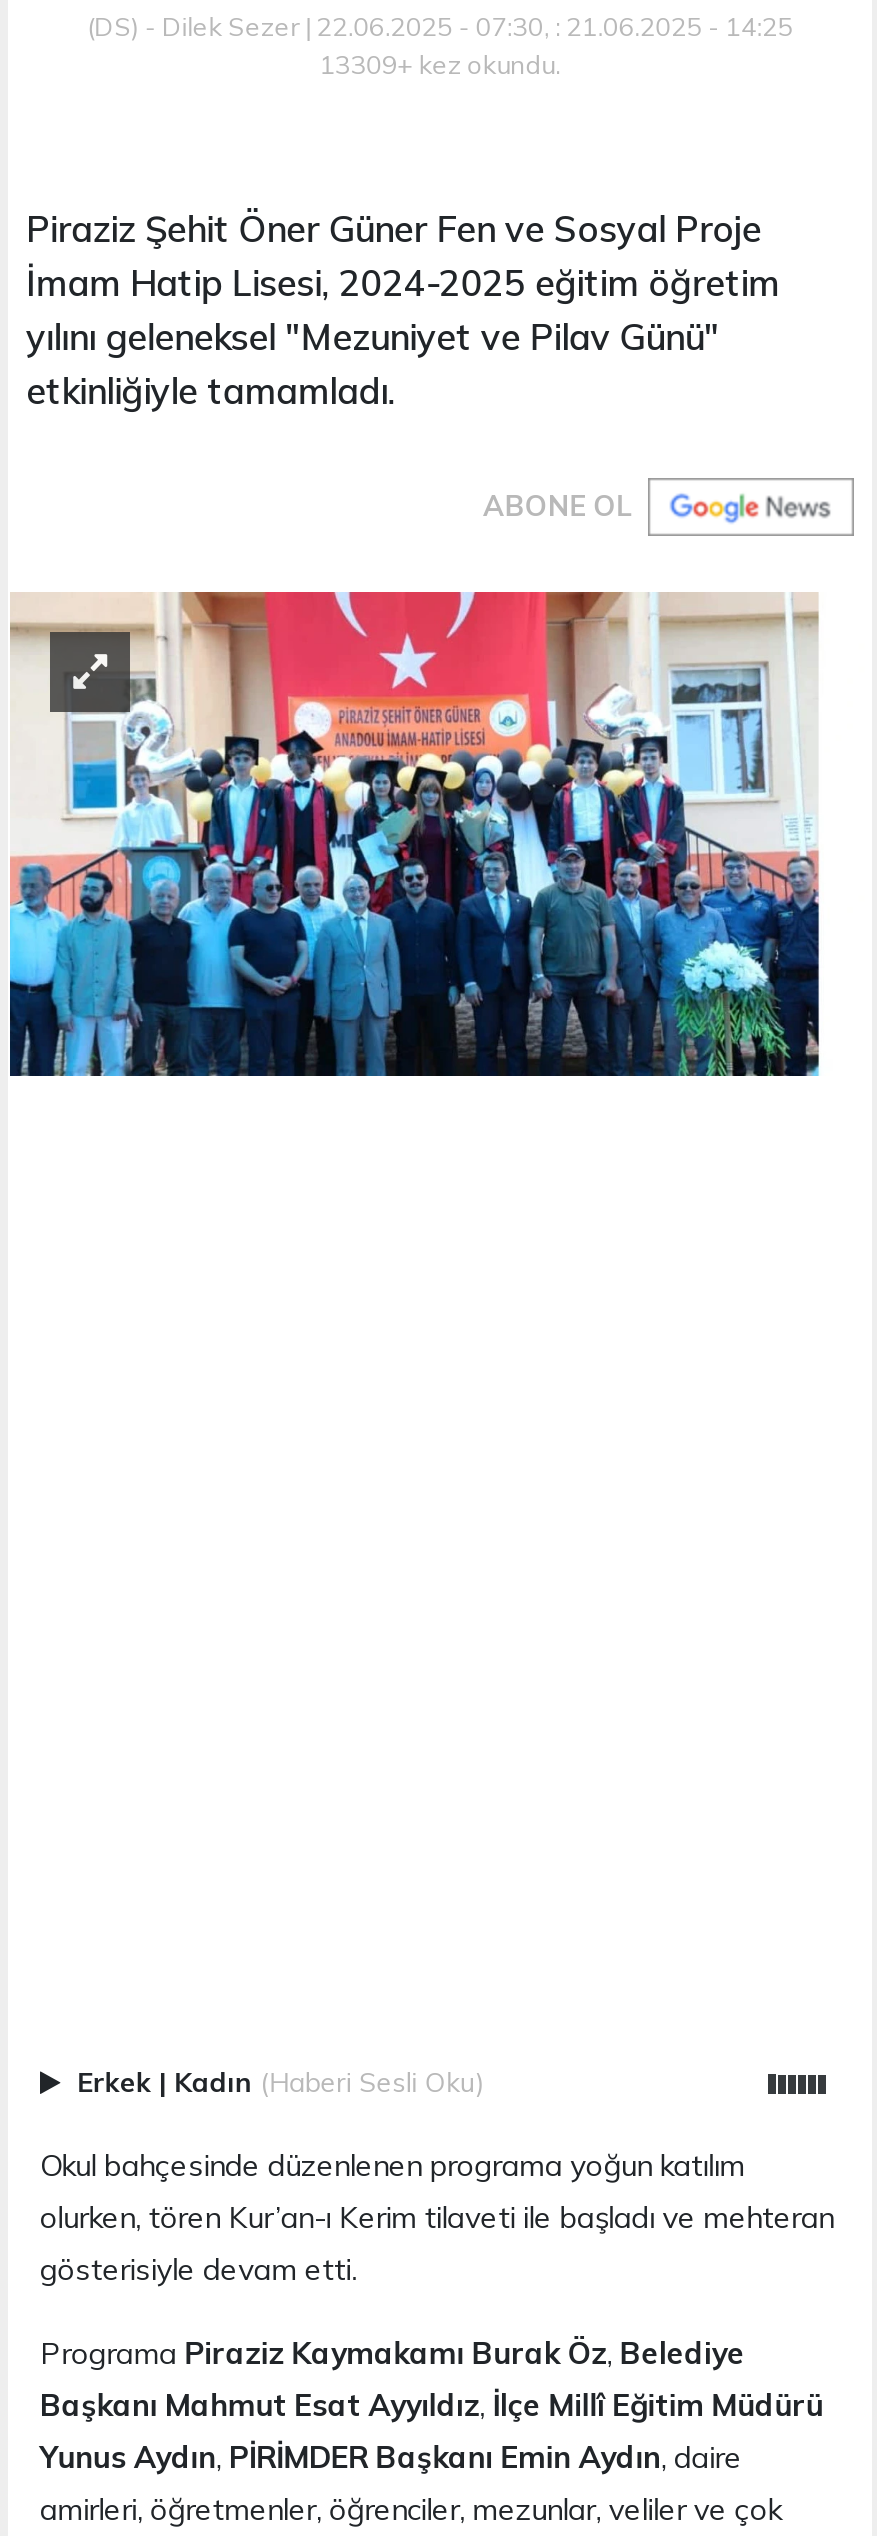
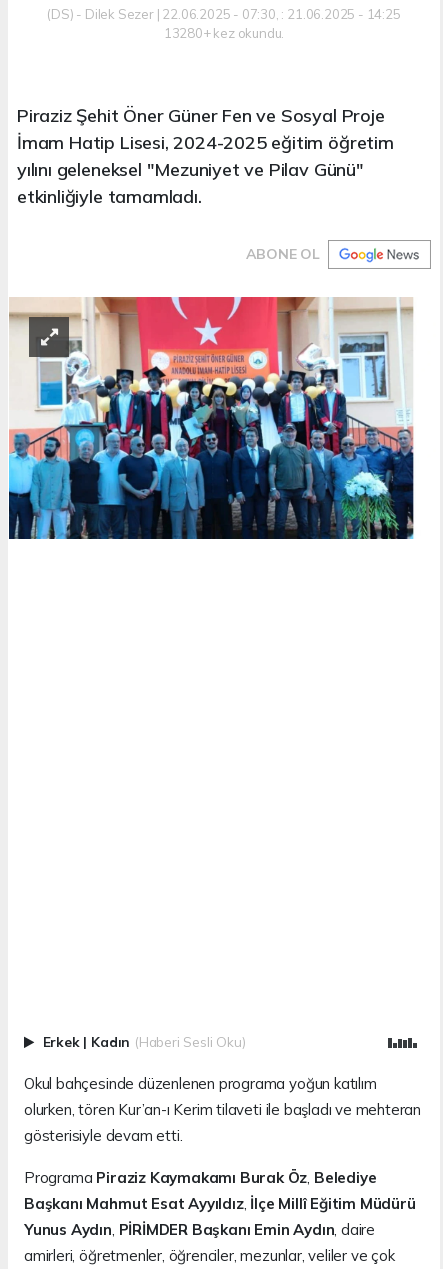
- 13309+ kez okundu.
+ 13280+ kez okundu.
